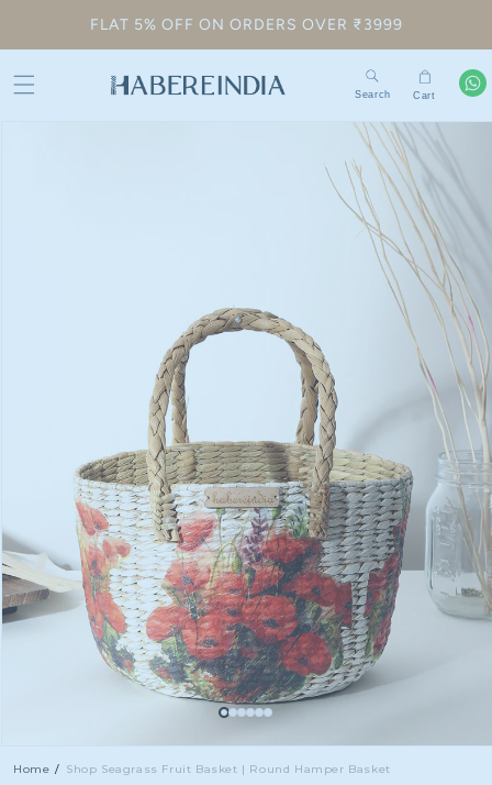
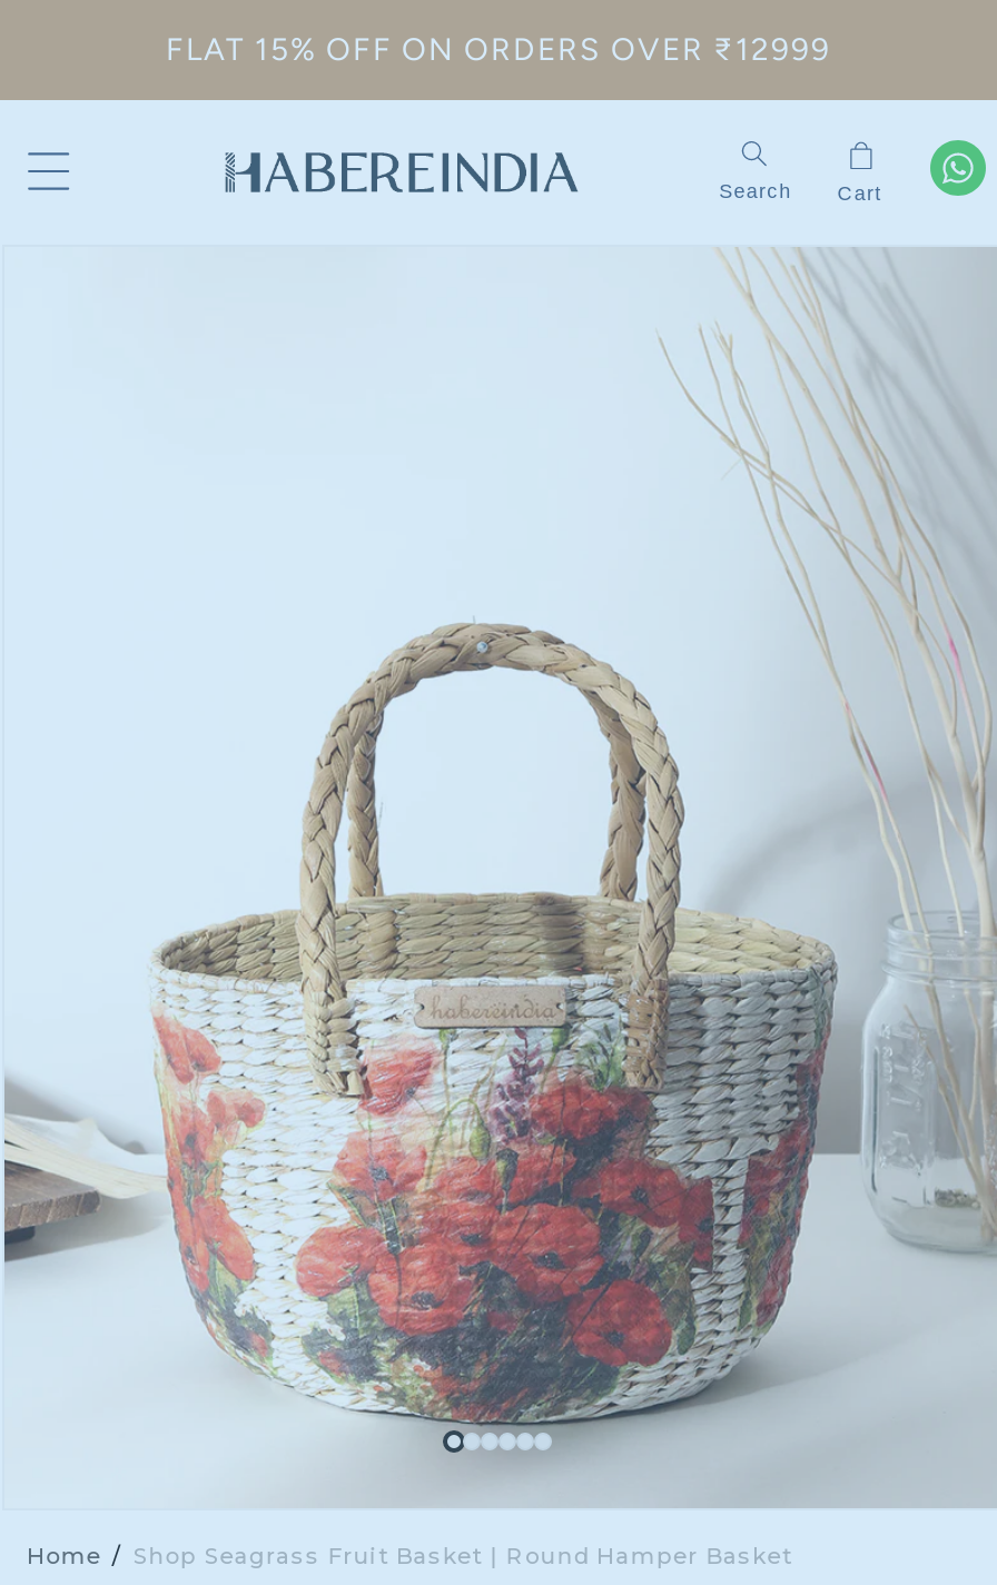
- FLAT 5% OFF ON ORDERS OVER ₹3999
+ FLAT 15% OFF ON ORDERS OVER ₹12999
